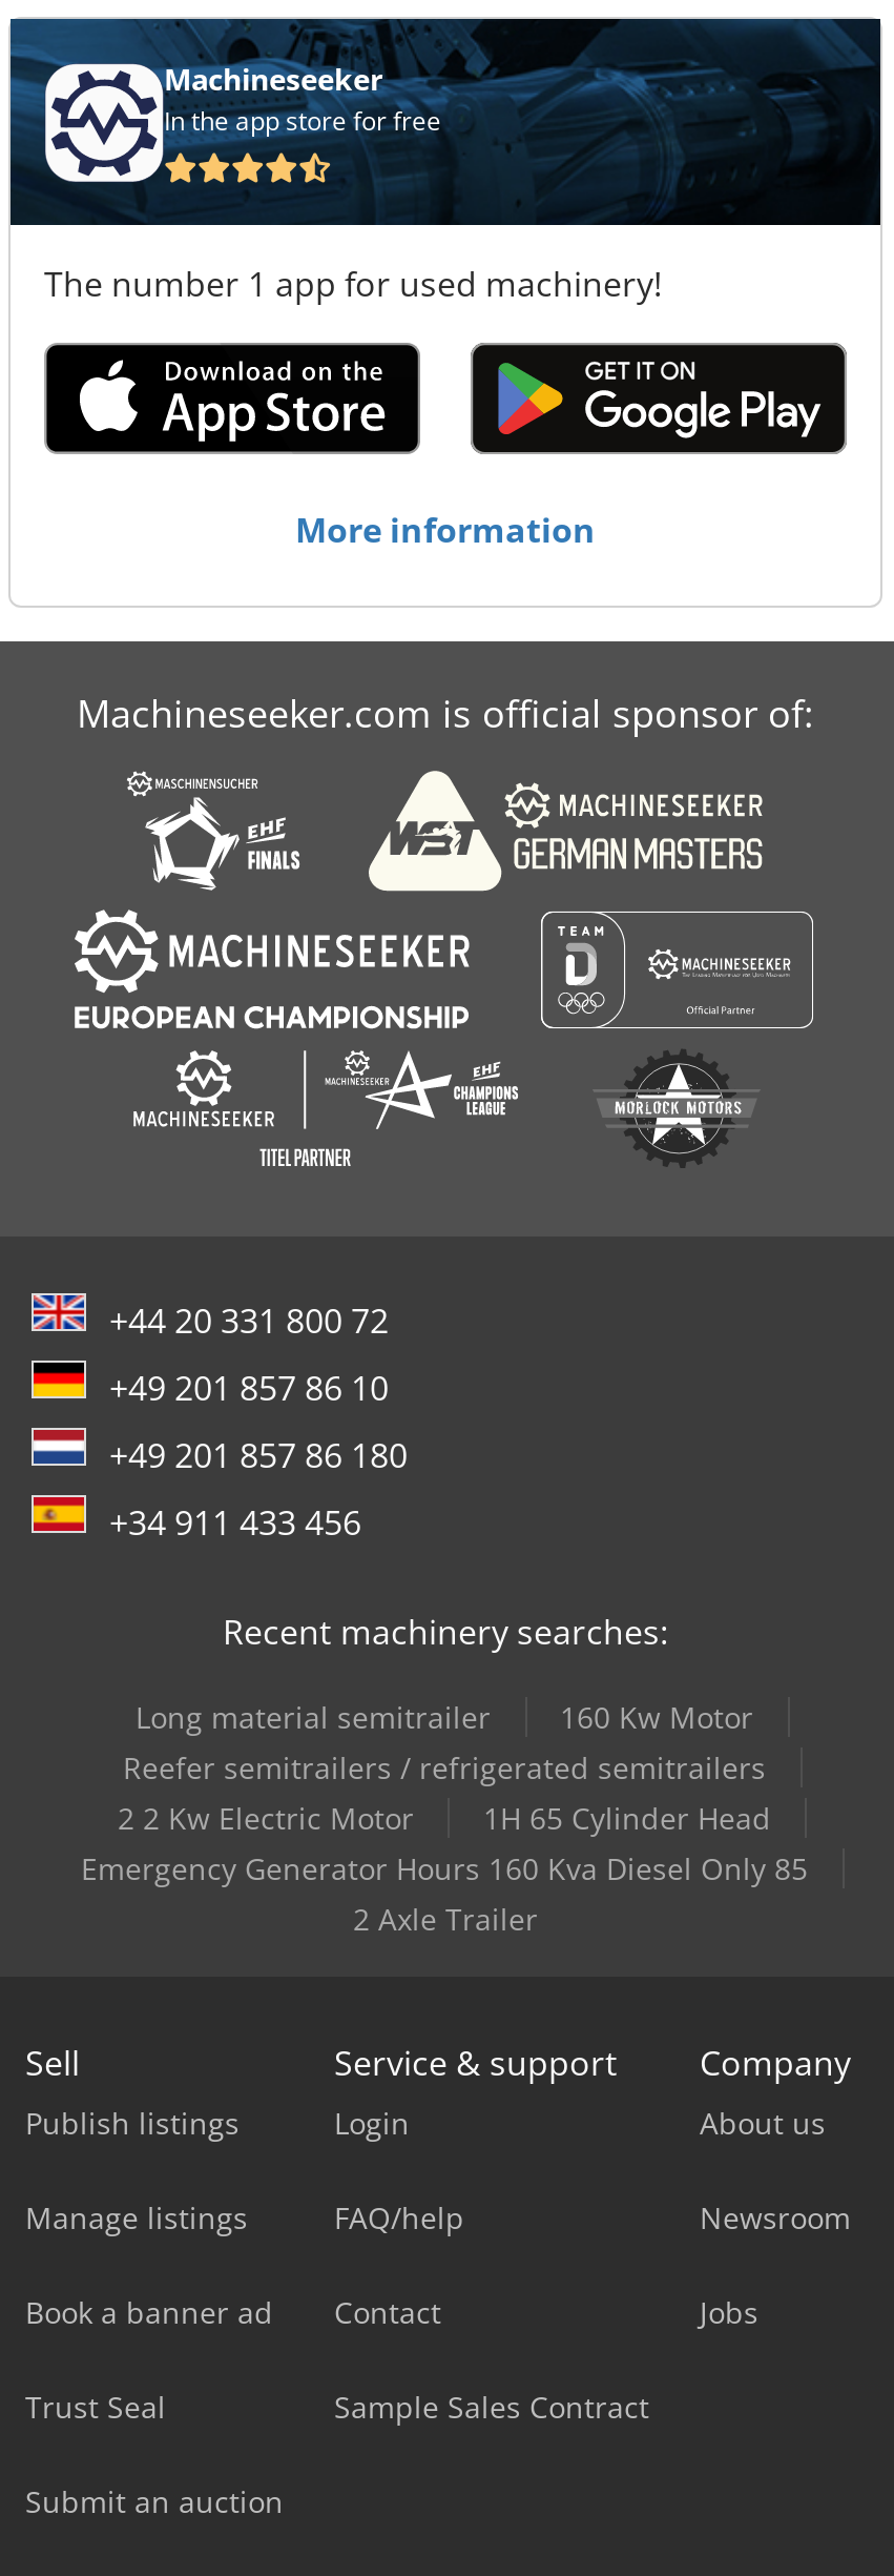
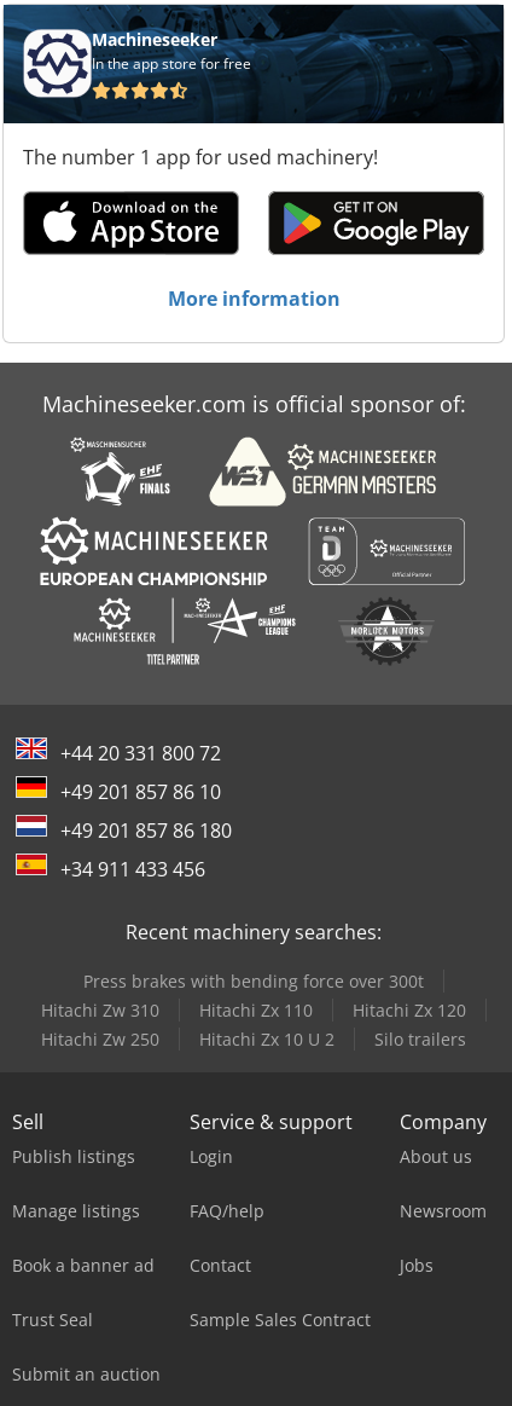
- Long material semitrailer
- 160 Kw Motor
- Reefer semitrailers / refrigerated semitrailers
- 2 2 Kw Electric Motor
- 1H 65 Cylinder Head
- Emergency Generator Hours 160 Kva Diesel Only 85
- 2 Axle Trailer
+ Press brakes with bending force over 300t
+ Hitachi Zw 310
+ Hitachi Zx 110
+ Hitachi Zx 120
+ Hitachi Zw 250
+ Hitachi Zx 10 U 2
+ Silo trailers
